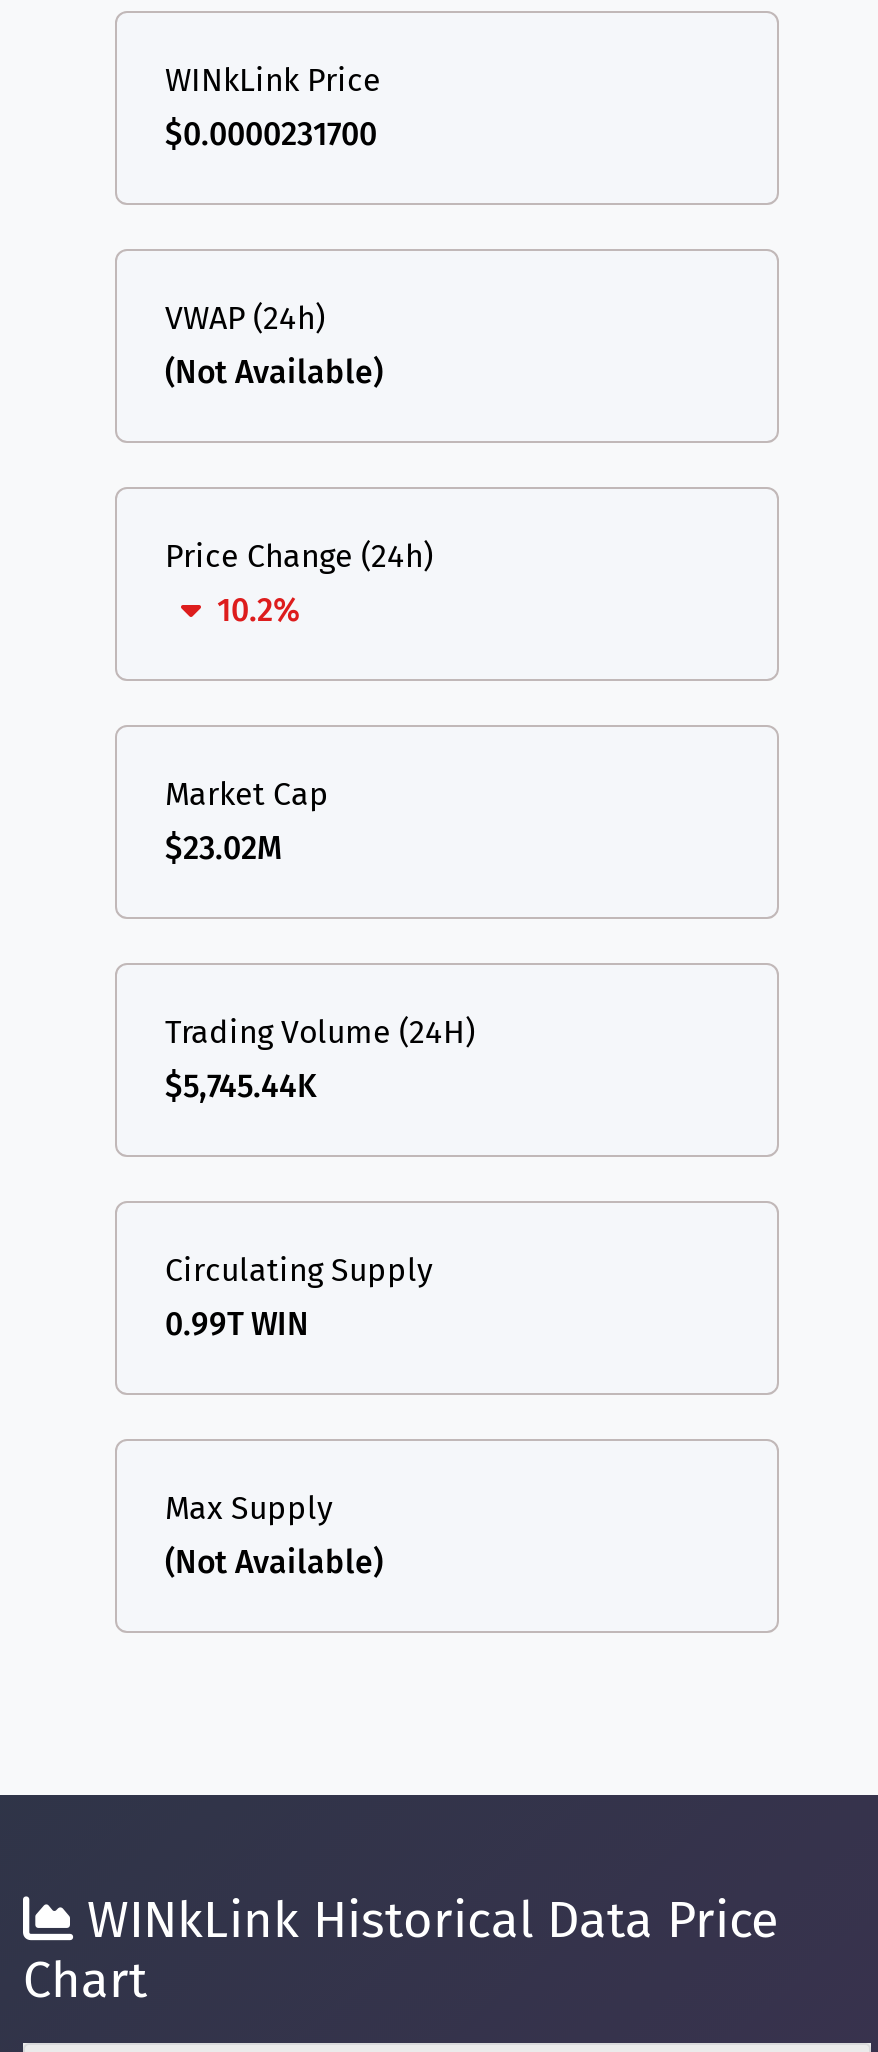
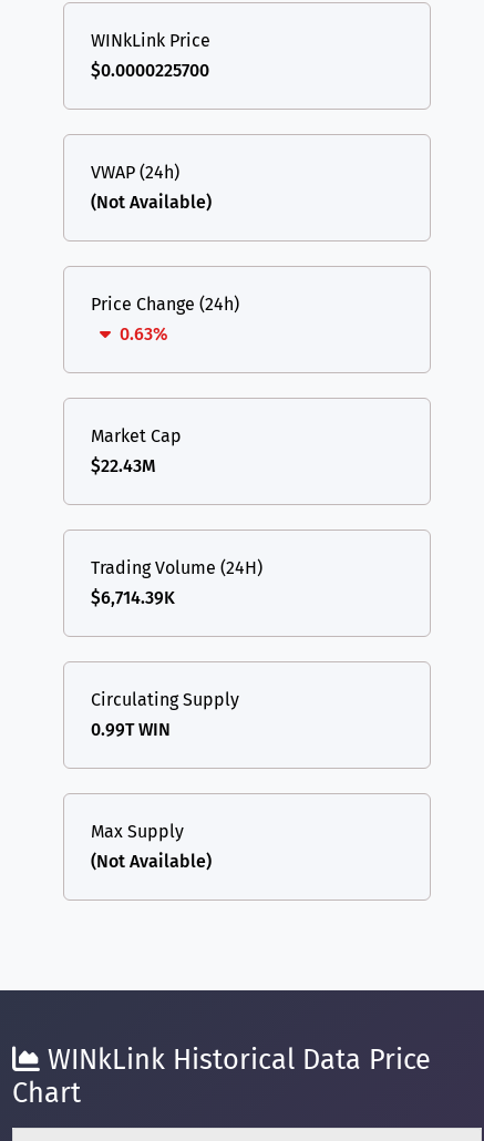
- $0.0000231700
+ $0.0000225700

- 10.2%
+ 0.63%

- $23.02M
+ $22.43M

- $5,745.44K
+ $6,714.39K
